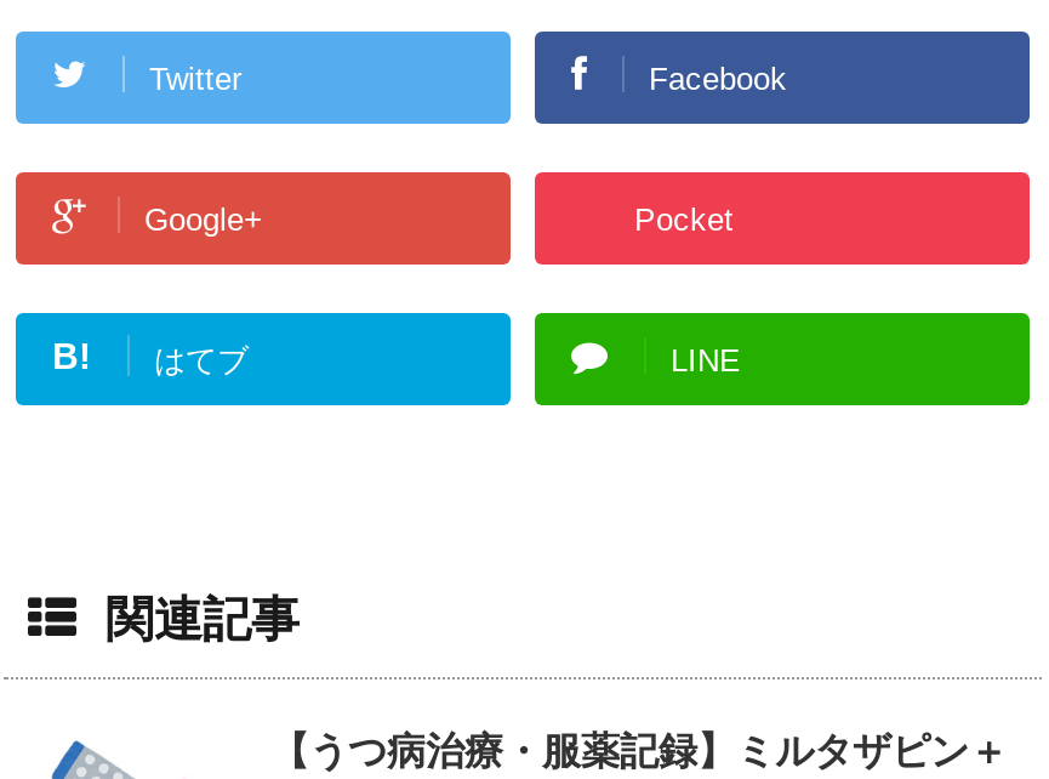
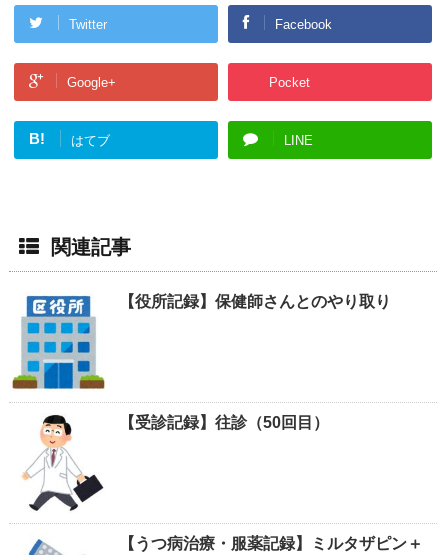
+ [image]
+ 【役所記録】保健師さんとのやり取り

+ [image]
+ 【受診記録】往診（50回目）
